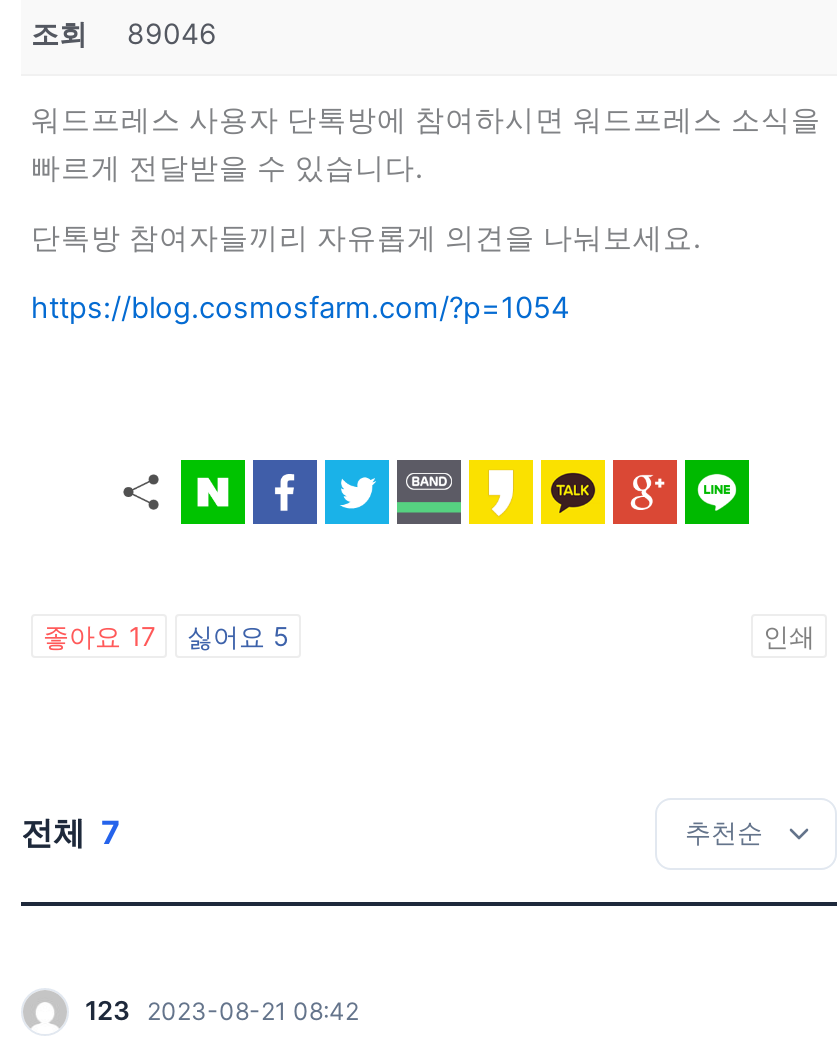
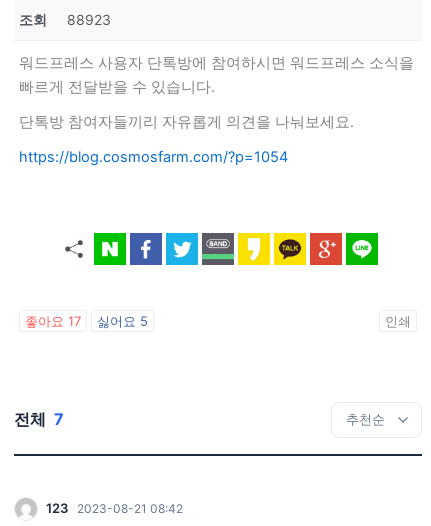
- 조회 89046
+ 조회 88923
